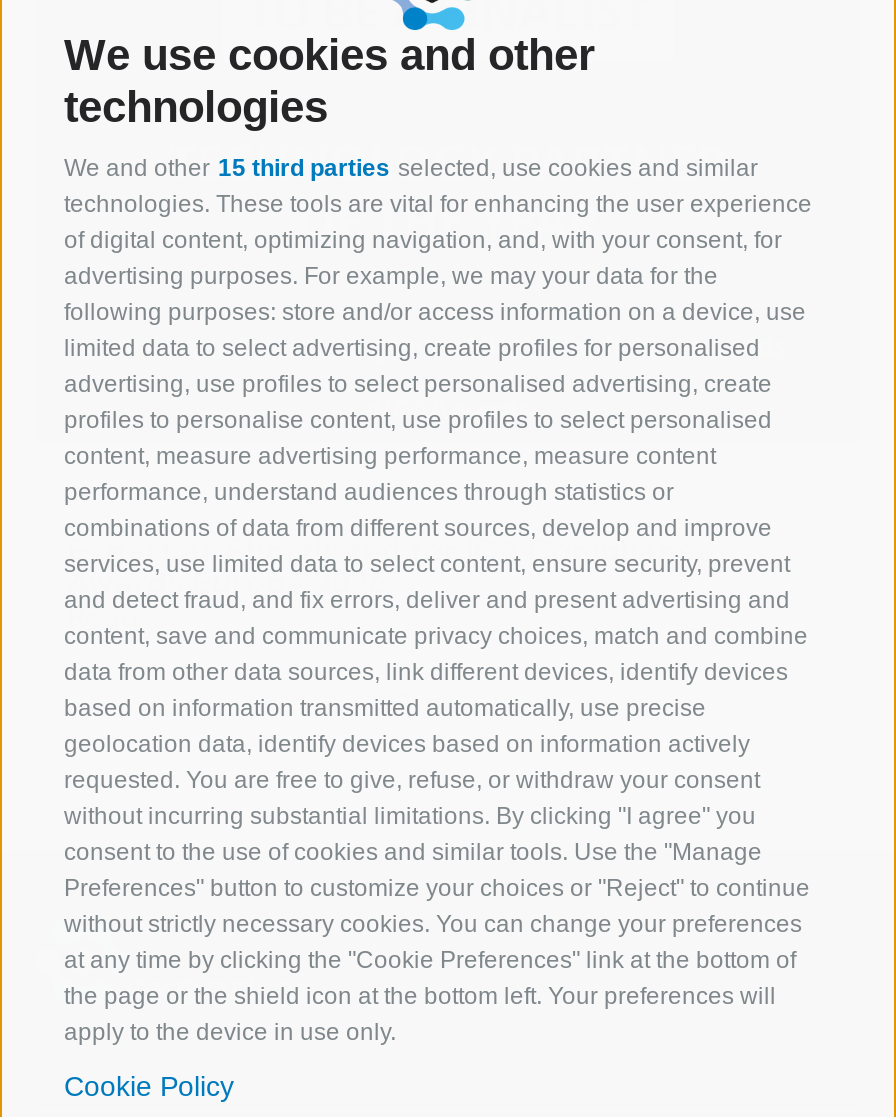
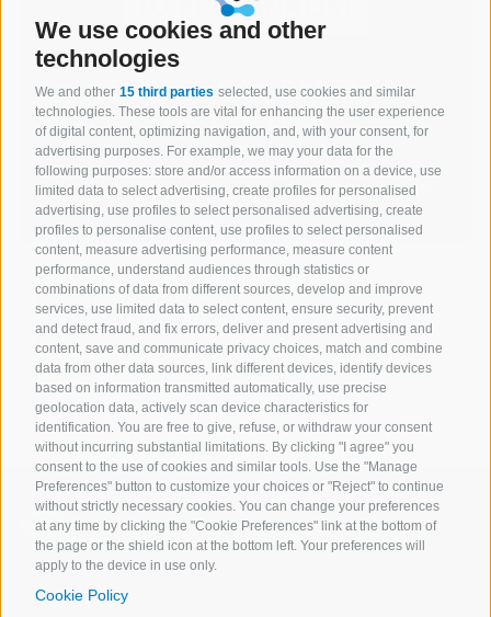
- geolocation data, identify devices based on information actively
- requested. You are free to give, refuse, or withdraw your consent
+ geolocation data, actively scan device characteristics for
+ identification. You are free to give, refuse, or withdraw your consent
